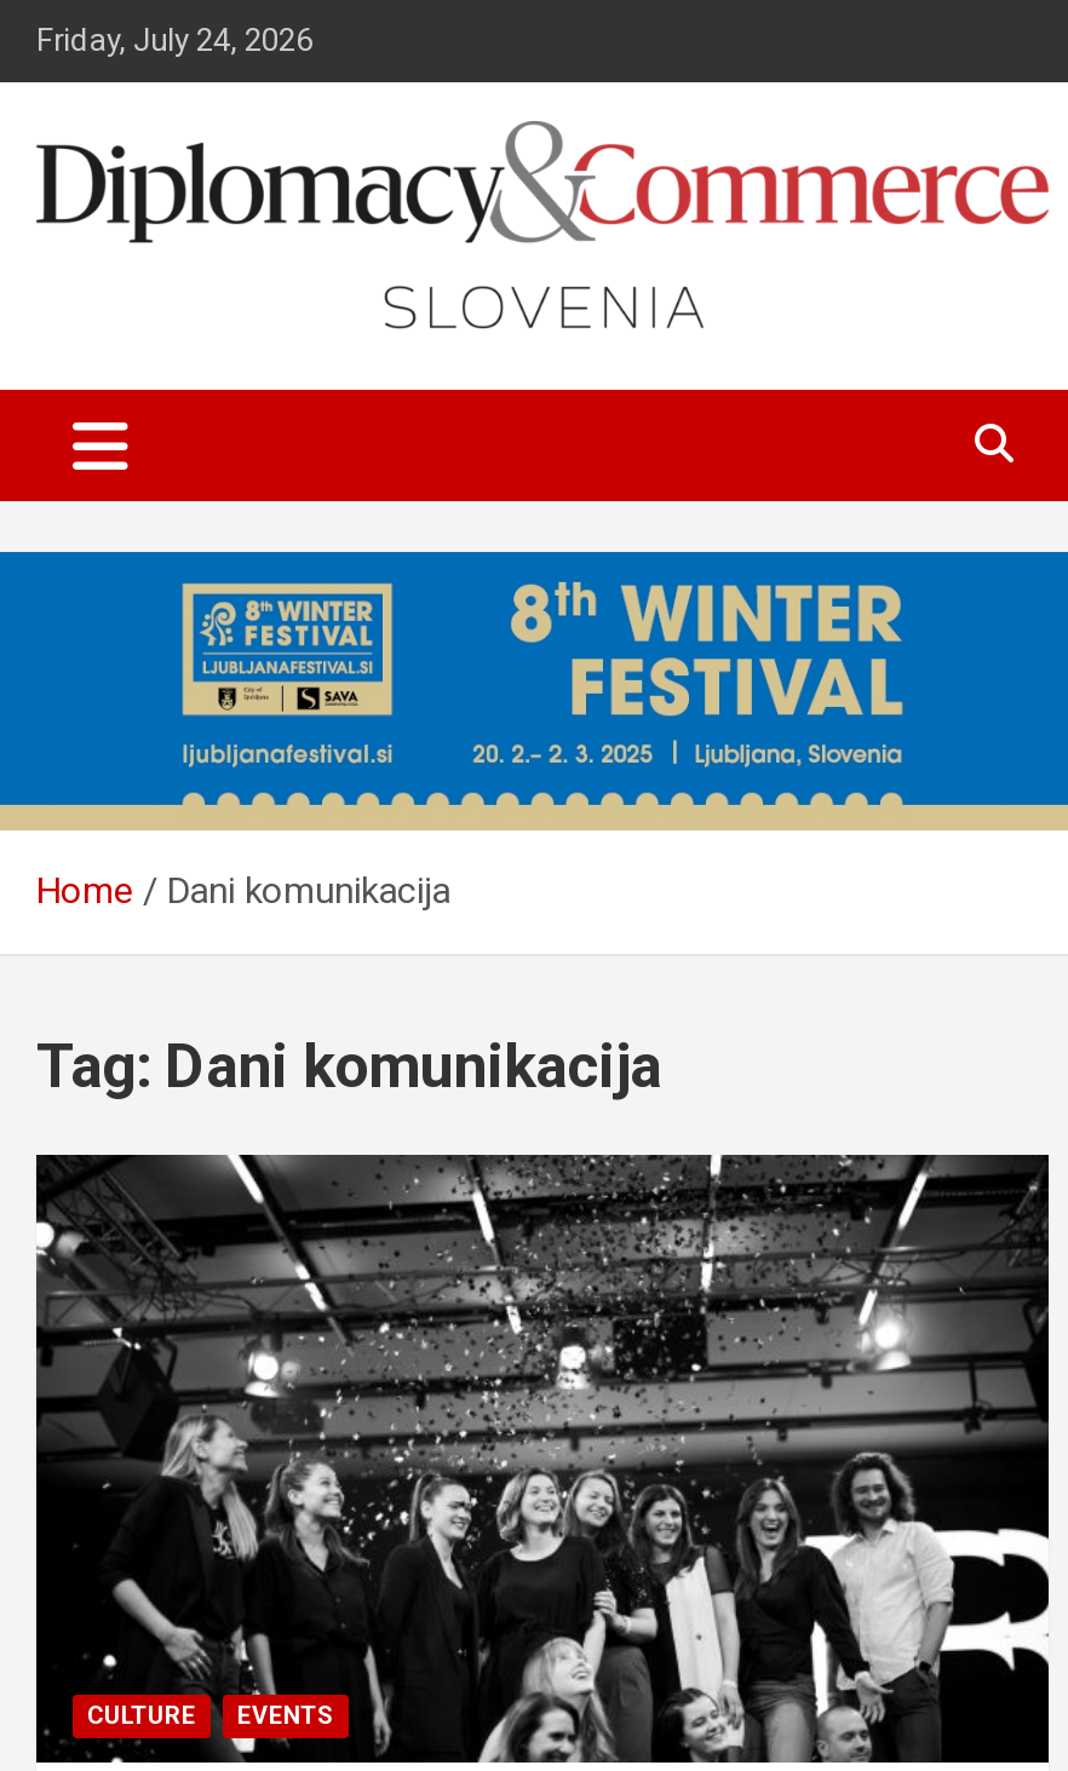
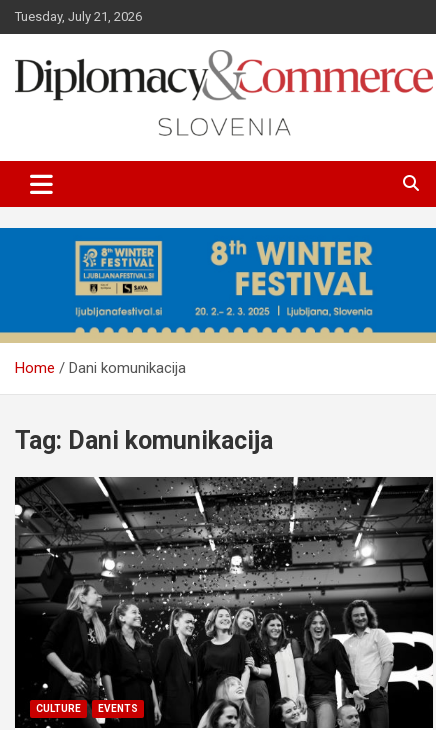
- Friday, July 24, 2026
+ Tuesday, July 21, 2026
